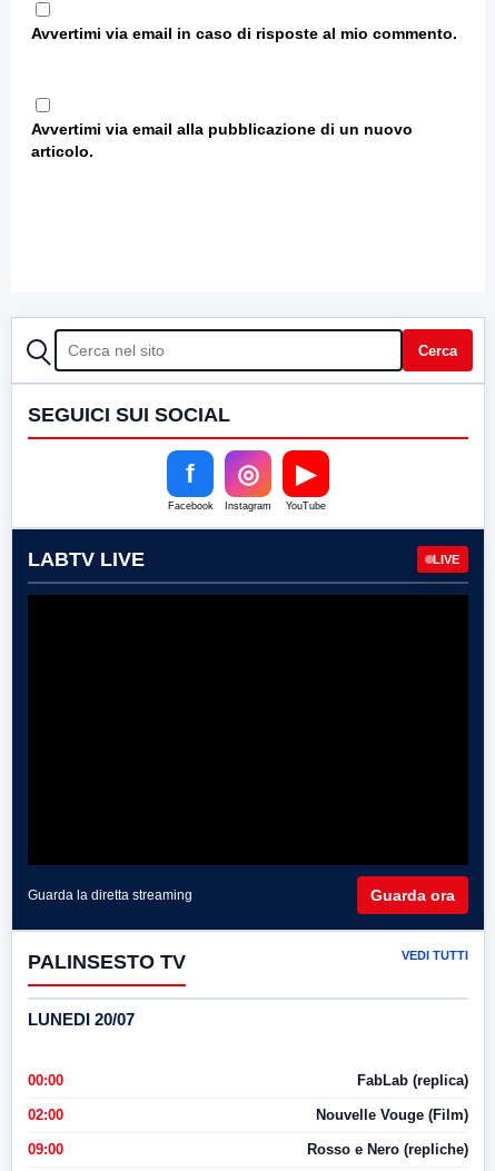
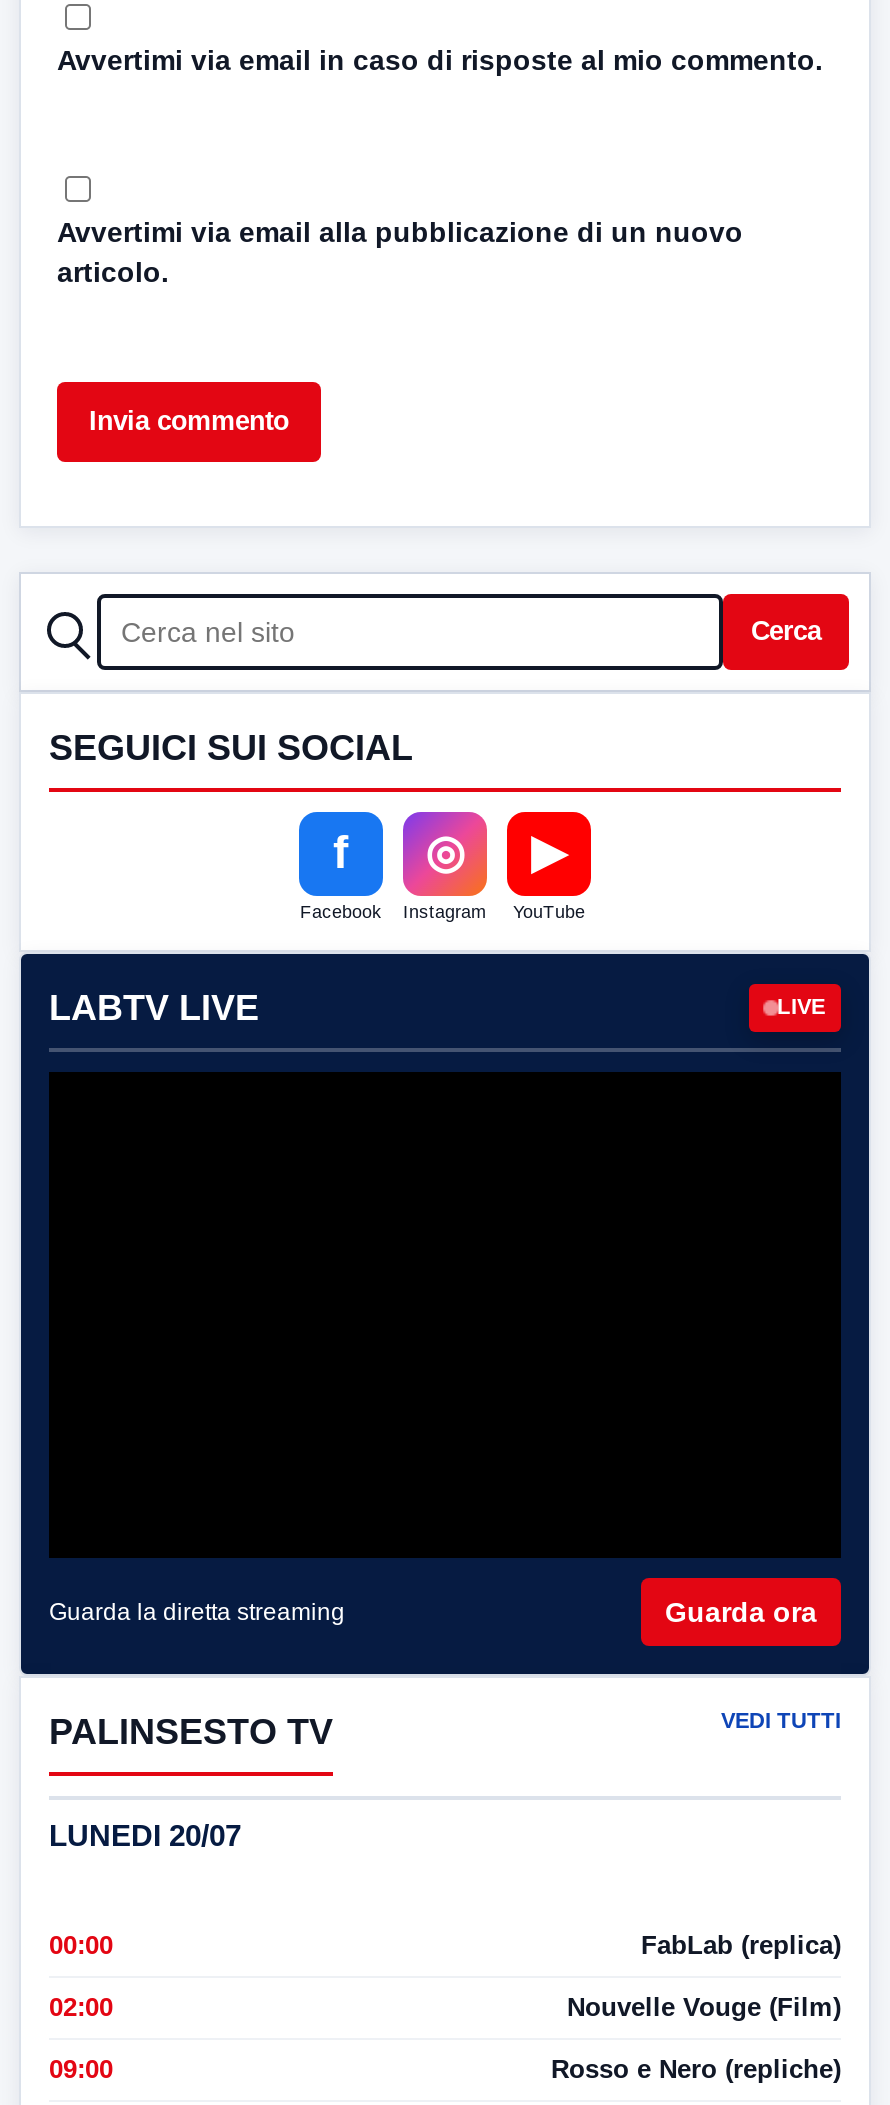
+ [image]
